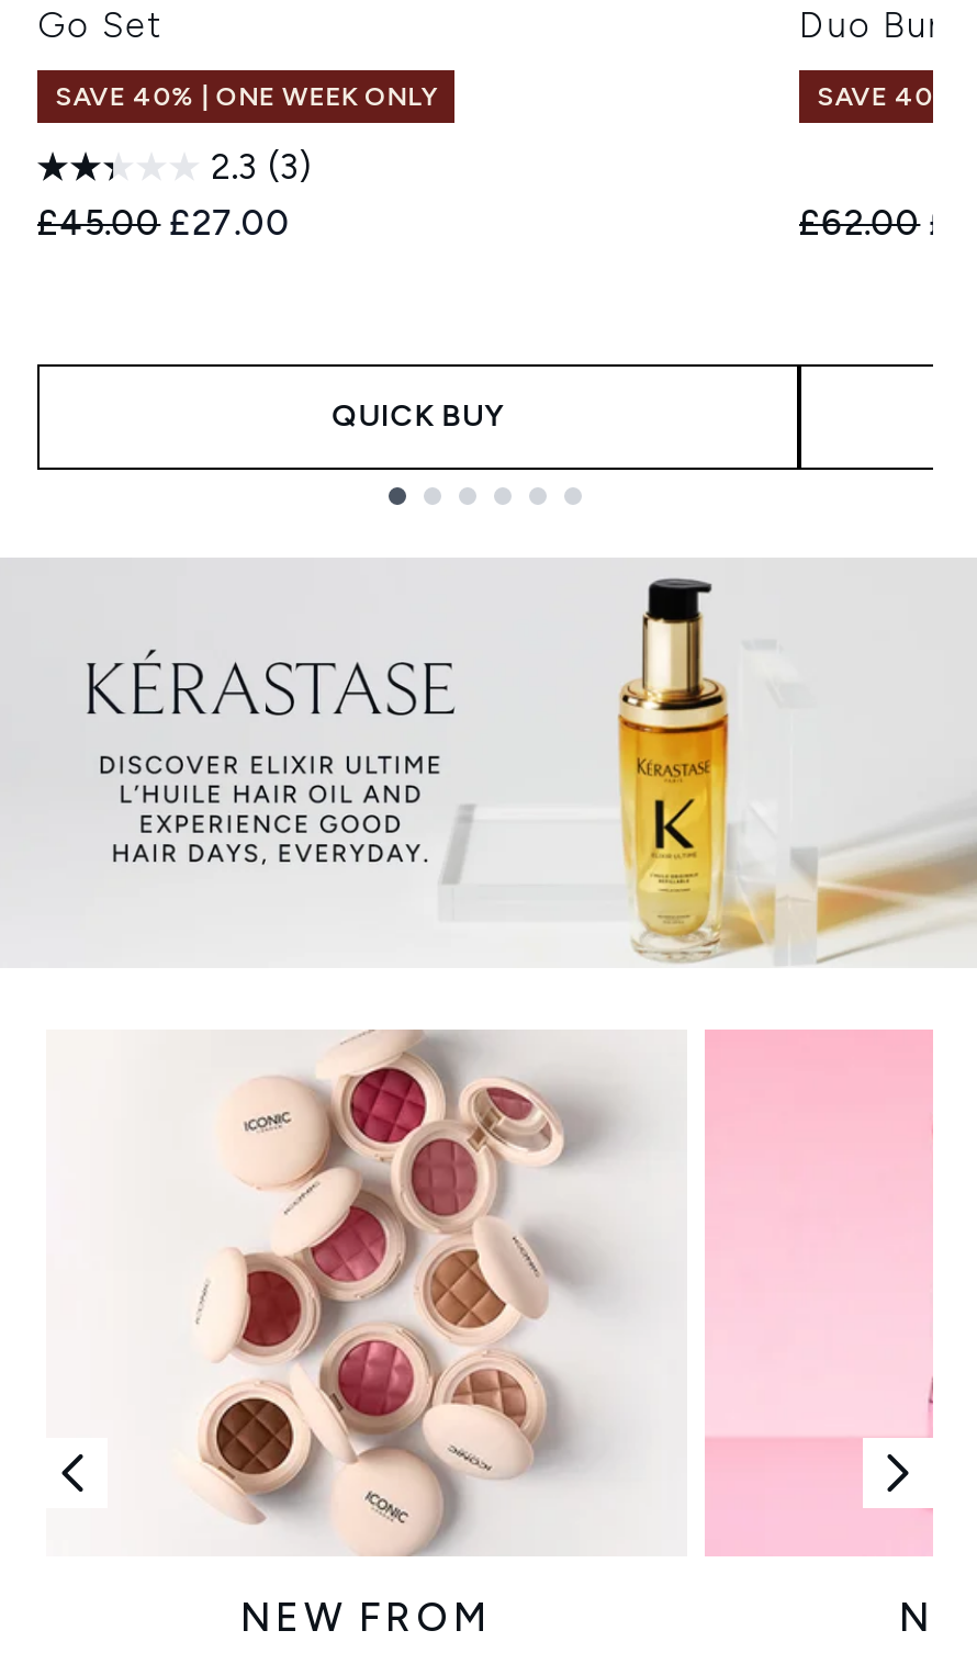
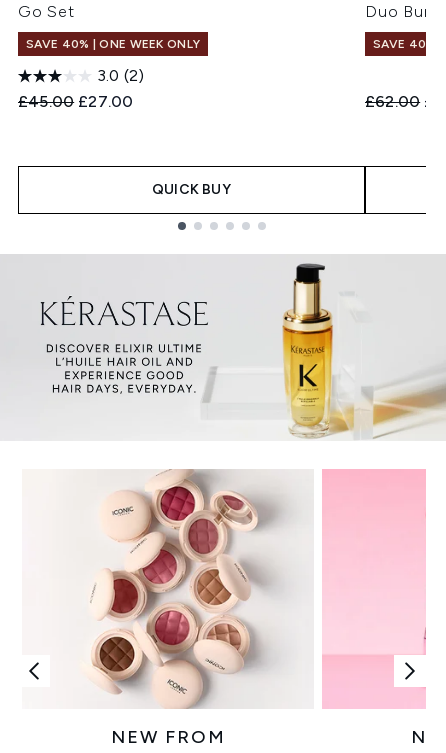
- 2.3 (3)
+ 3.0 (2)
